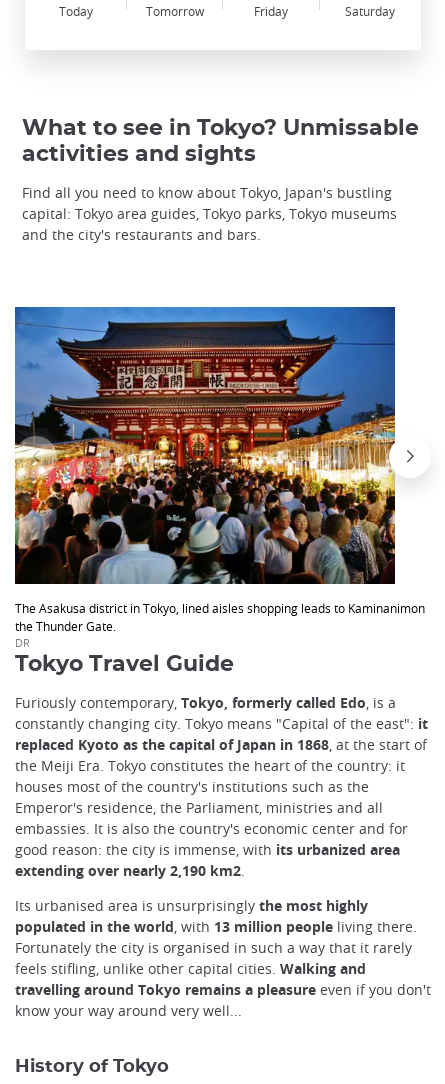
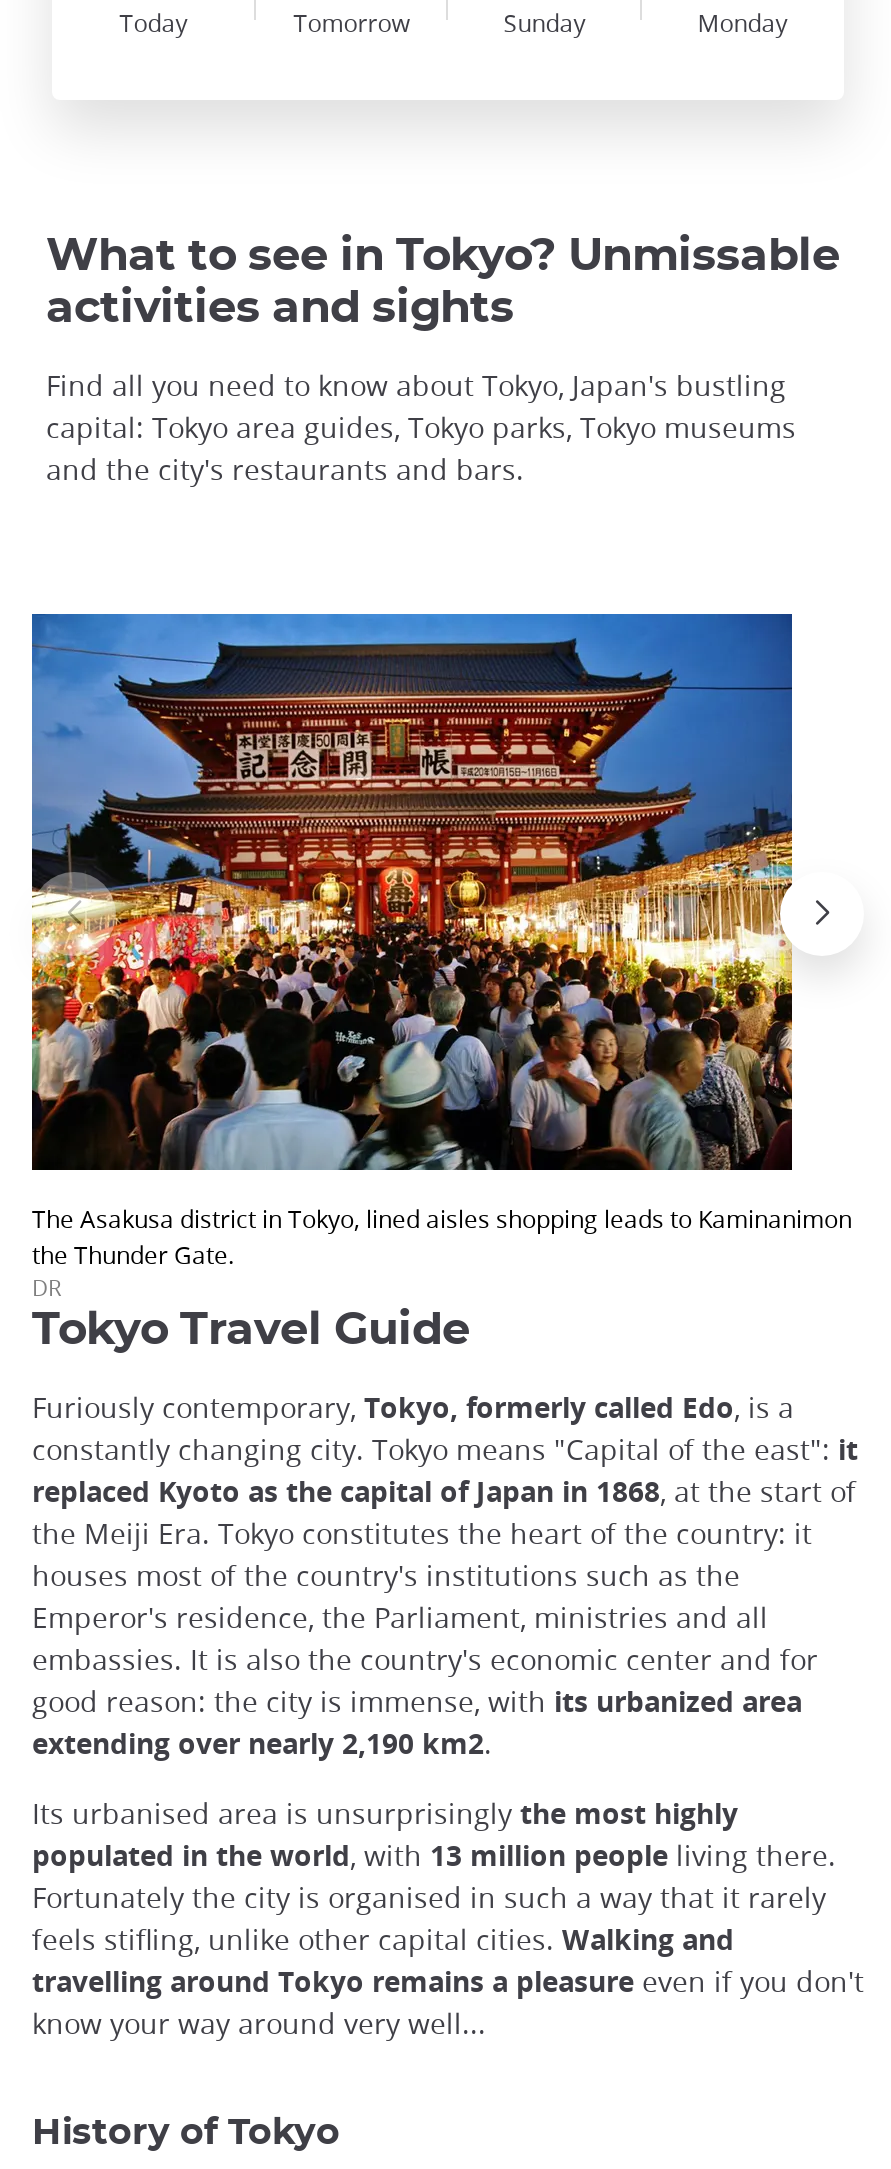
- Friday
+ Sunday

- Saturday
+ Monday
